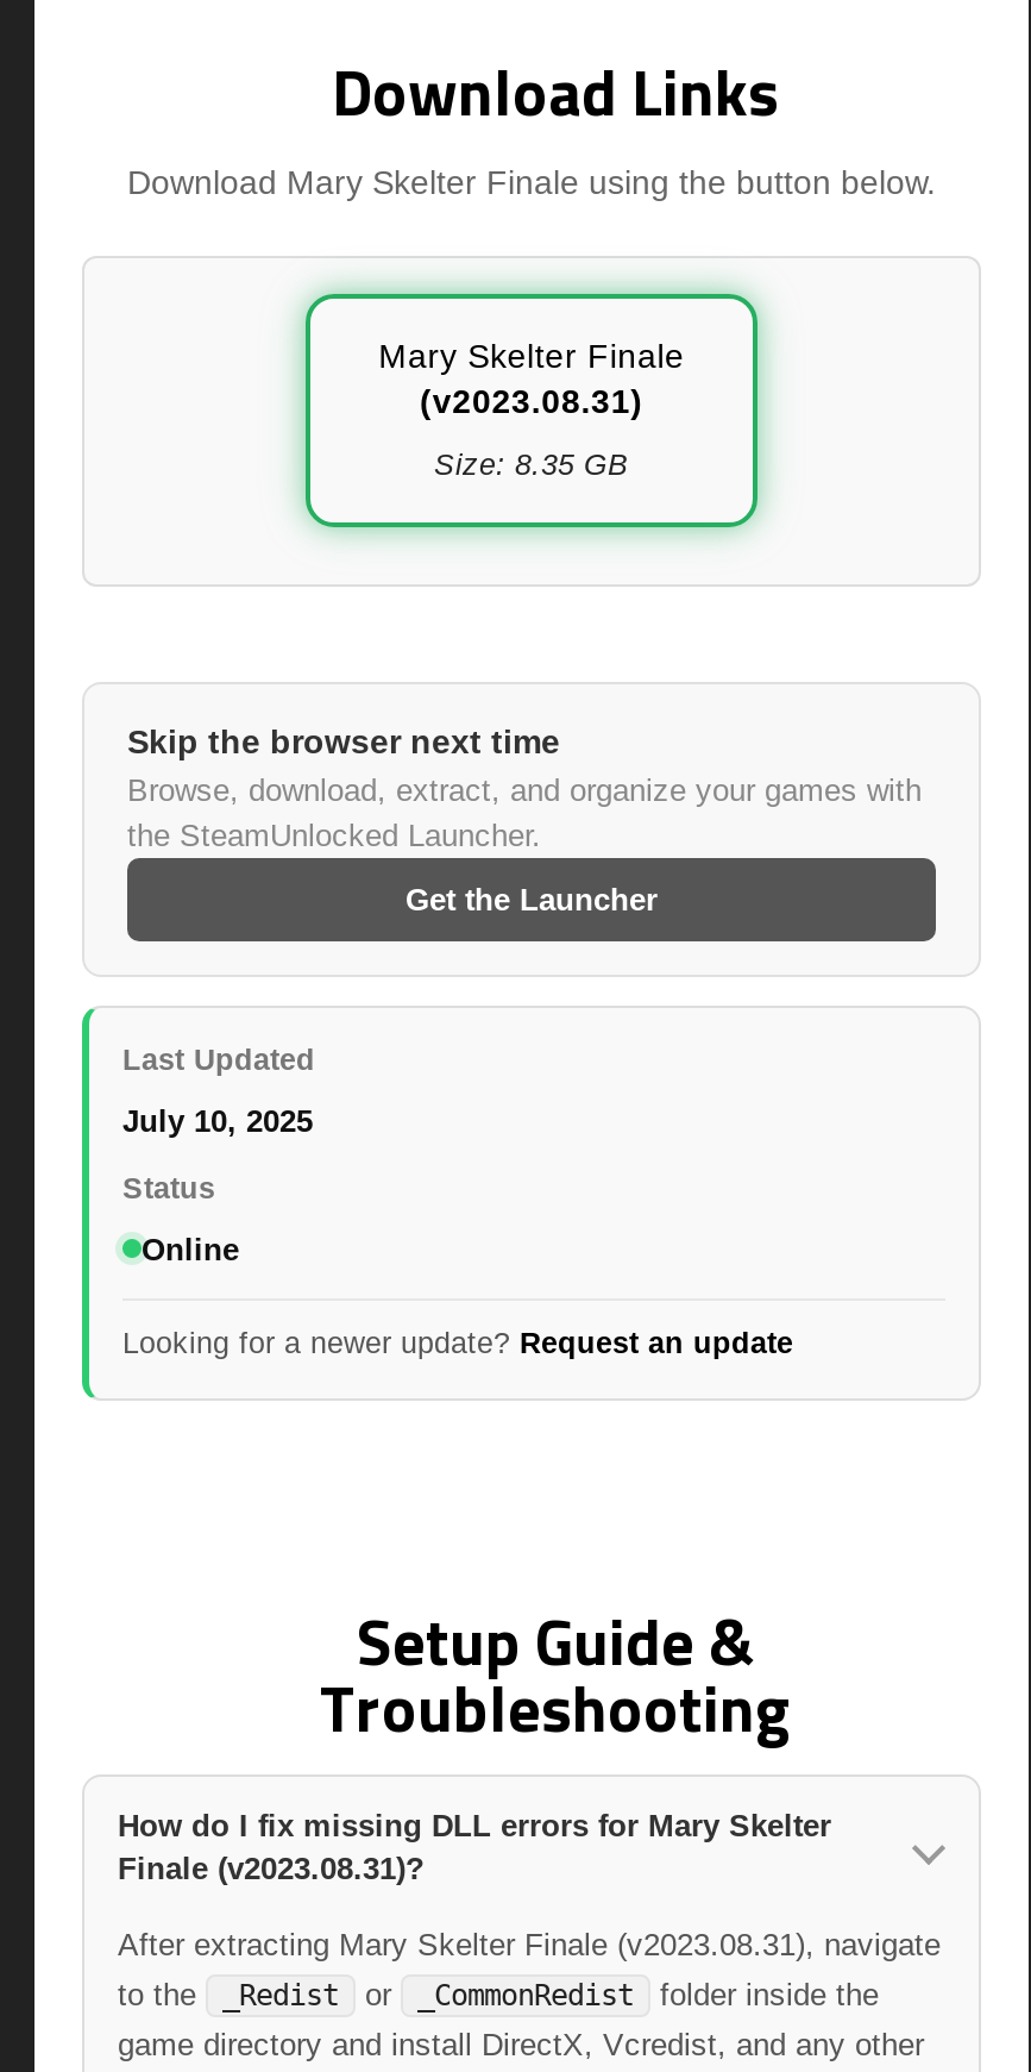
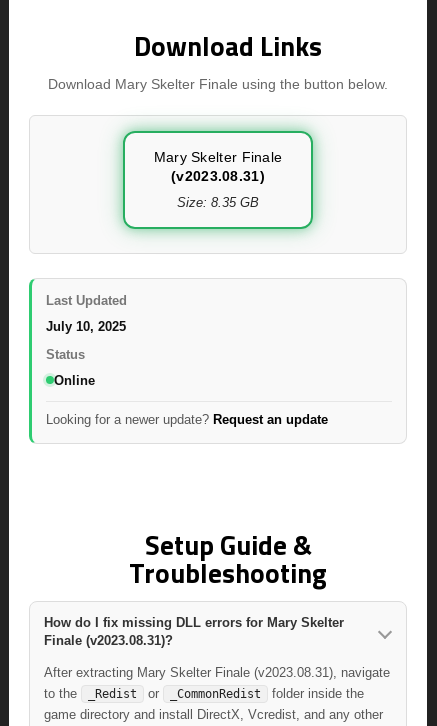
- Skip the browser next time
- Browse, download, extract, and organize your games with
- the SteamUnlocked Launcher.
- Get the Launcher
